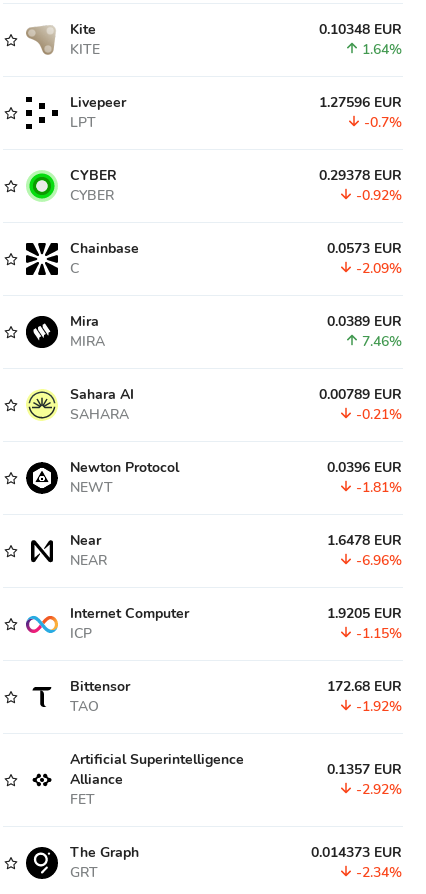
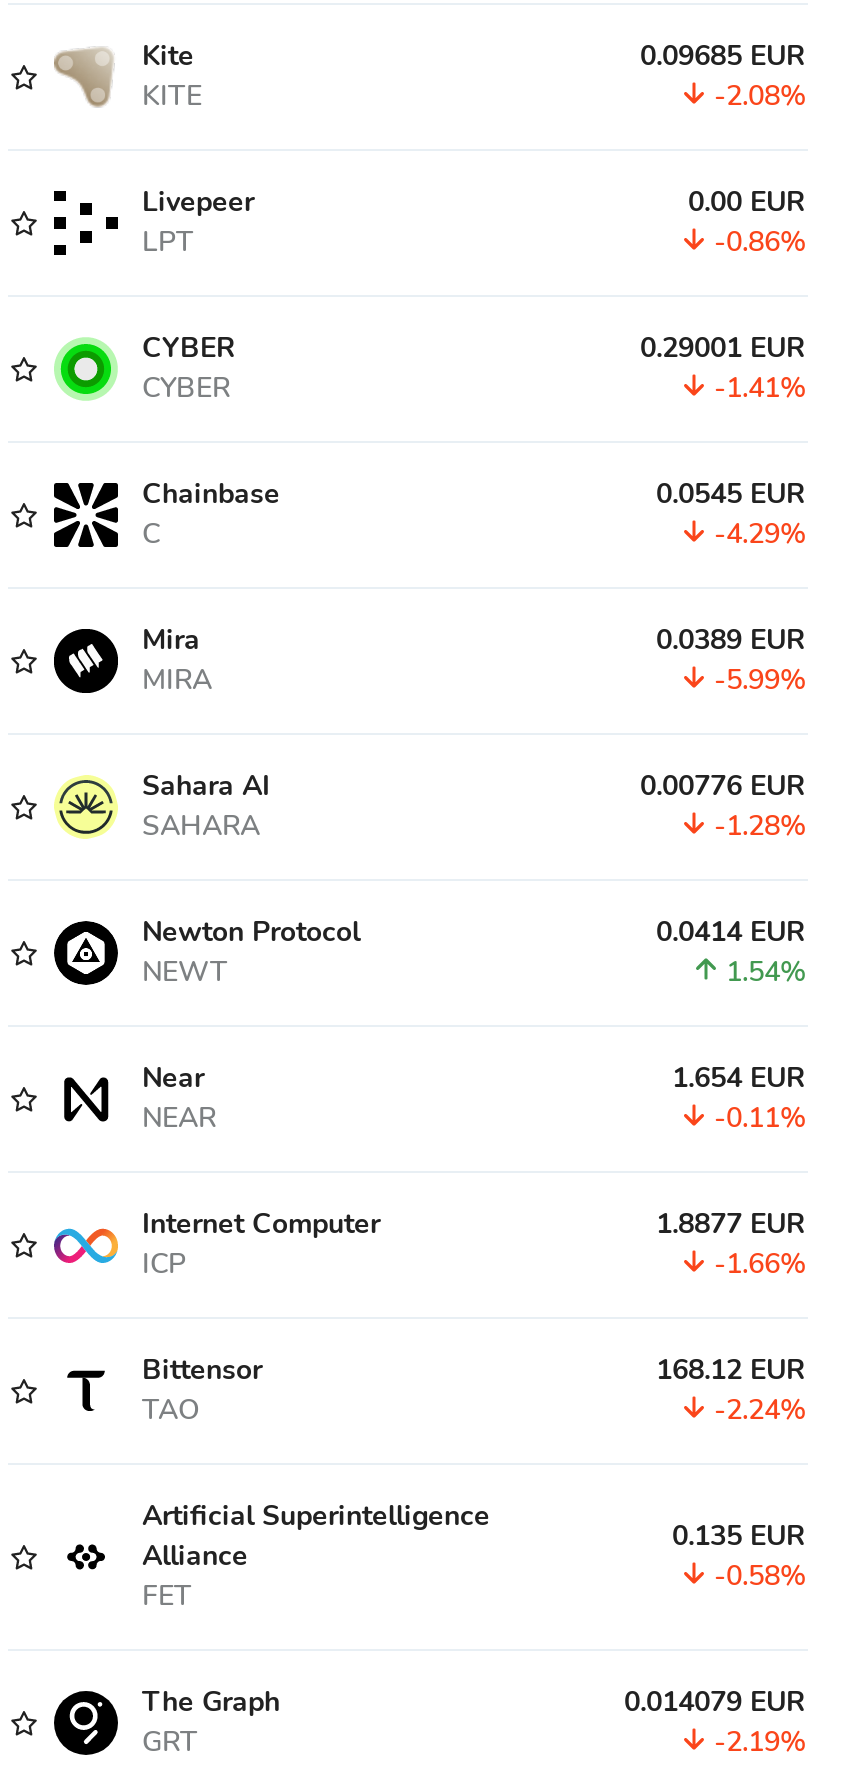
- 0.10348 EUR
+ 0.09685 EUR

- 1.64%
+ -2.08%

- 1.27596 EUR
+ 0.00 EUR

- -0.7%
+ -0.86%

- 0.29378 EUR
+ 0.29001 EUR

- -0.92%
+ -1.41%

- 0.0573 EUR
+ 0.0545 EUR

- -2.09%
+ -4.29%

- 7.46%
+ -5.99%

- 0.00789 EUR
+ 0.00776 EUR

- -0.21%
+ -1.28%

- 0.0396 EUR
+ 0.0414 EUR

- -1.81%
+ 1.54%

- 1.6478 EUR
+ 1.654 EUR

- -6.96%
+ -0.11%

- 1.9205 EUR
+ 1.8877 EUR

- -1.15%
+ -1.66%

- 172.68 EUR
+ 168.12 EUR

- -1.92%
+ -2.24%

- 0.1357 EUR
+ 0.135 EUR

- -2.92%
+ -0.58%

- 0.014373 EUR
+ 0.014079 EUR

- -2.34%
+ -2.19%
